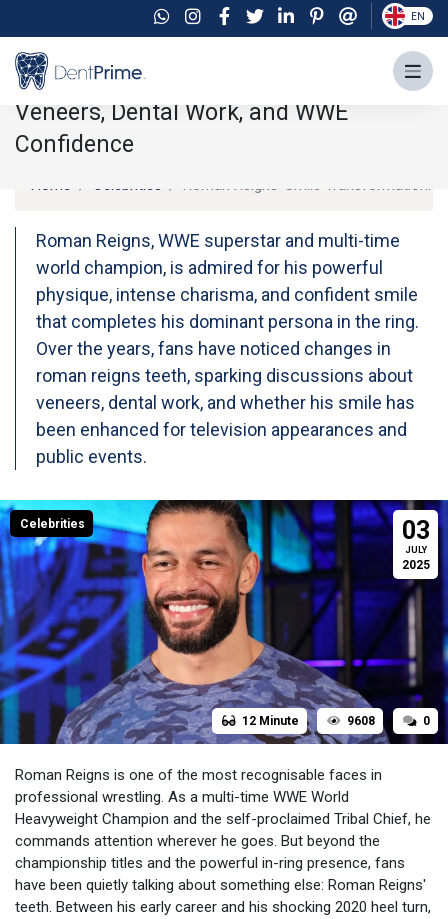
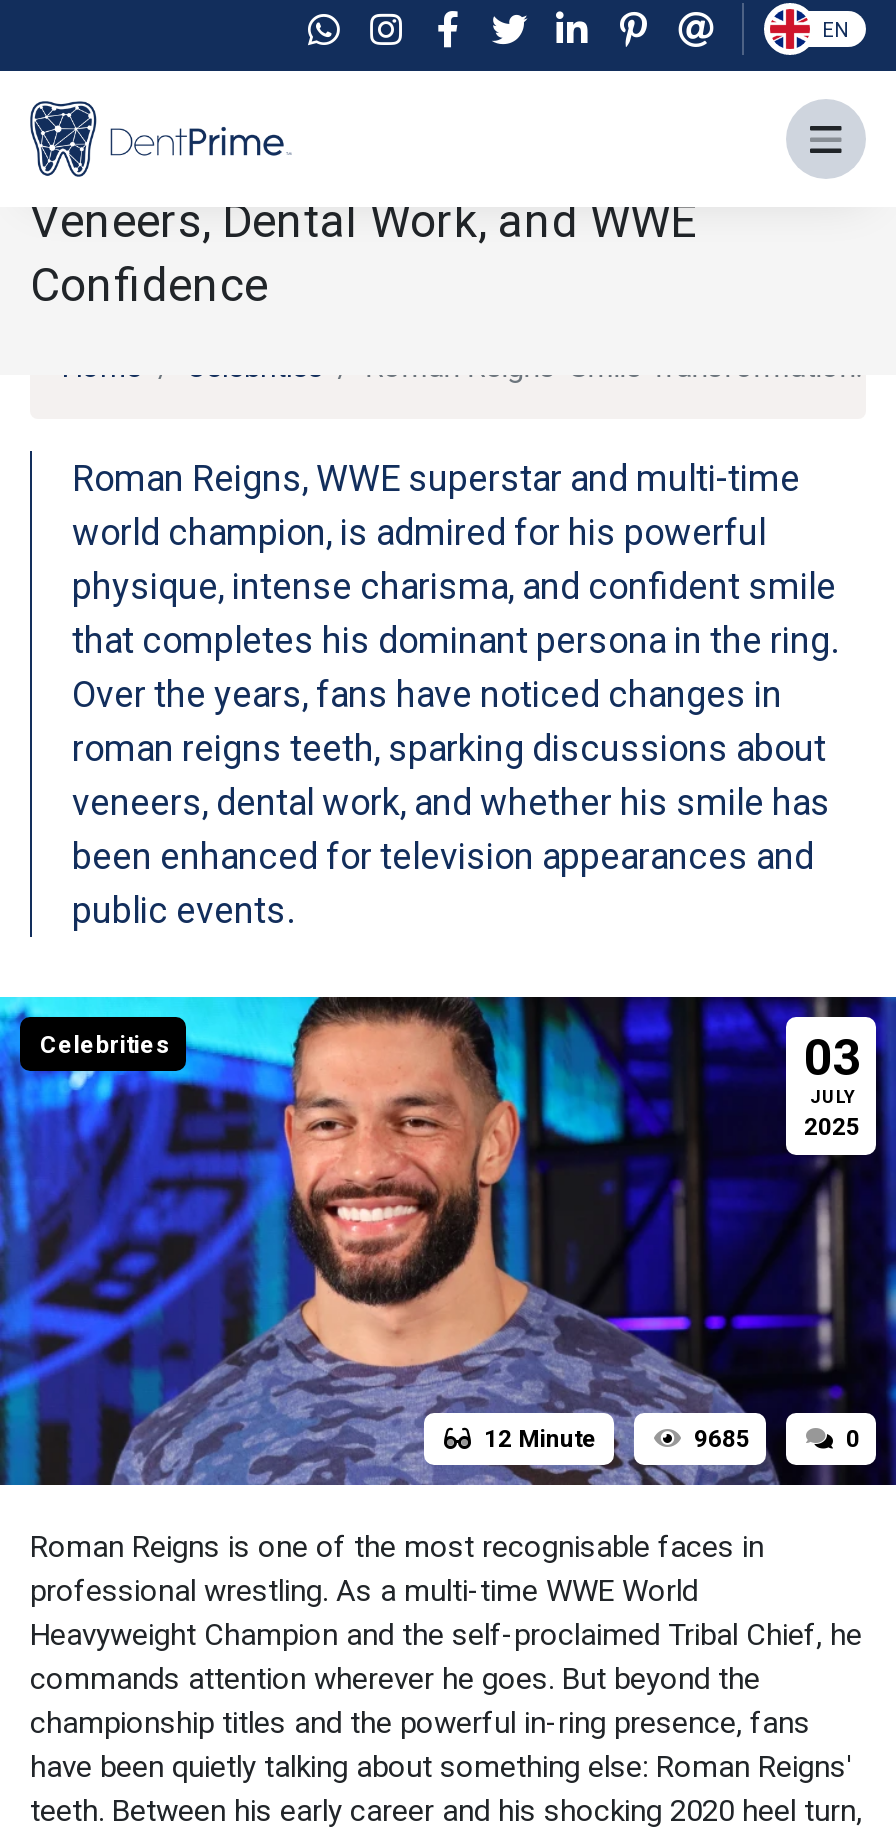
- 9608
+ 9685
